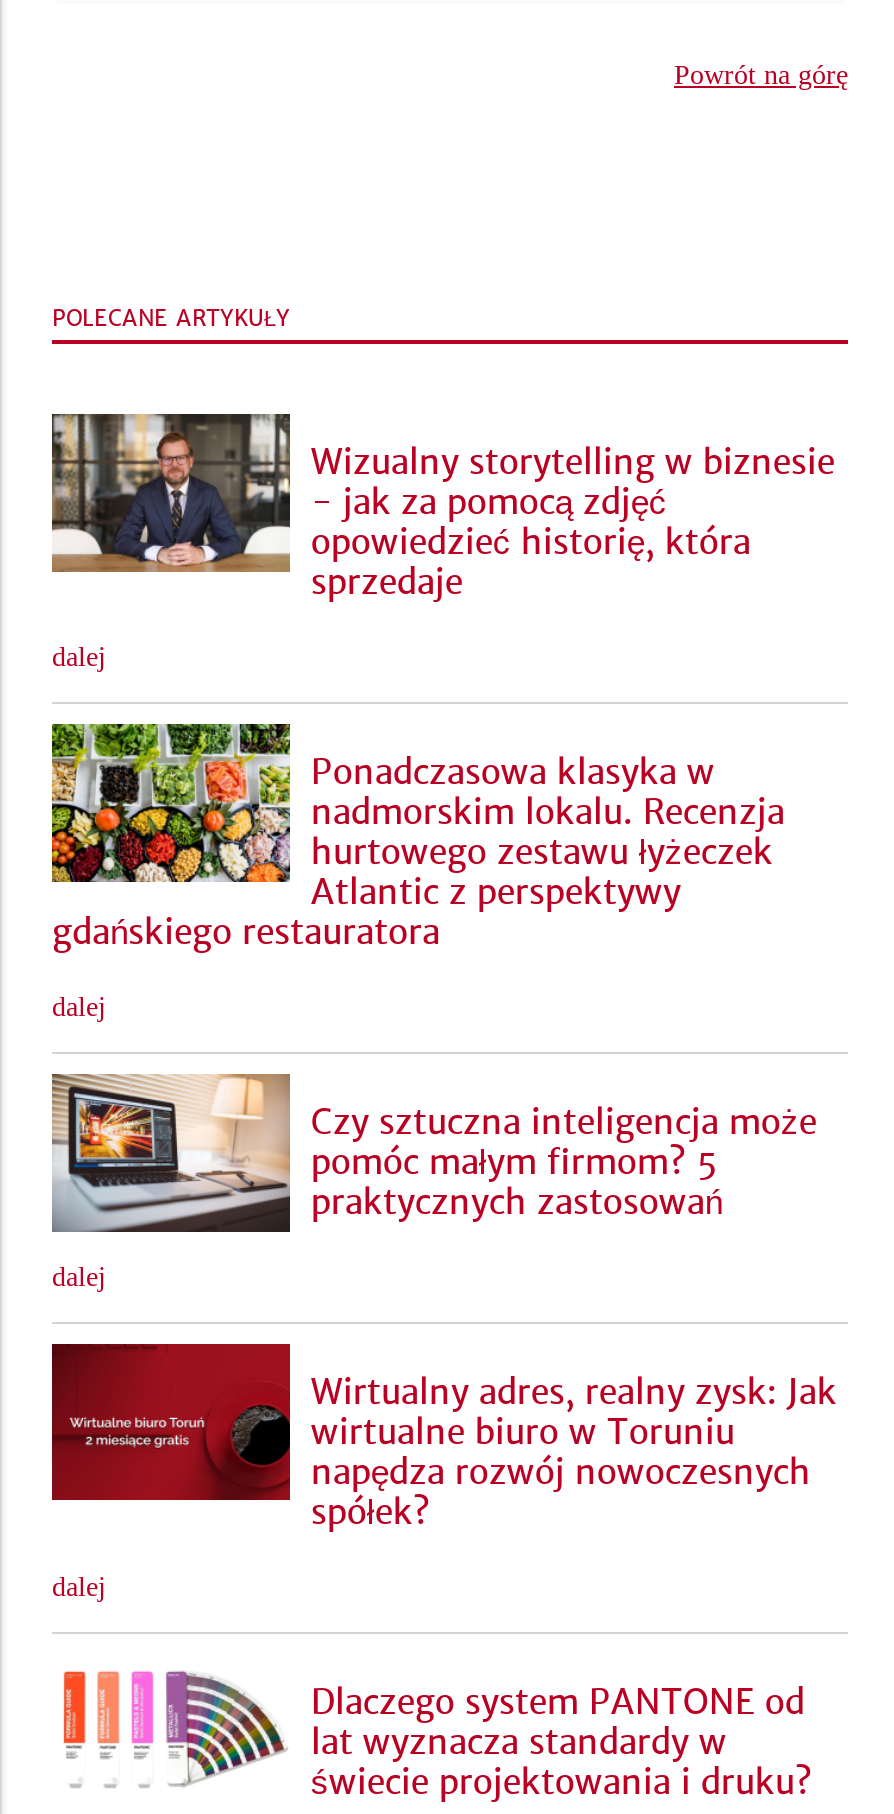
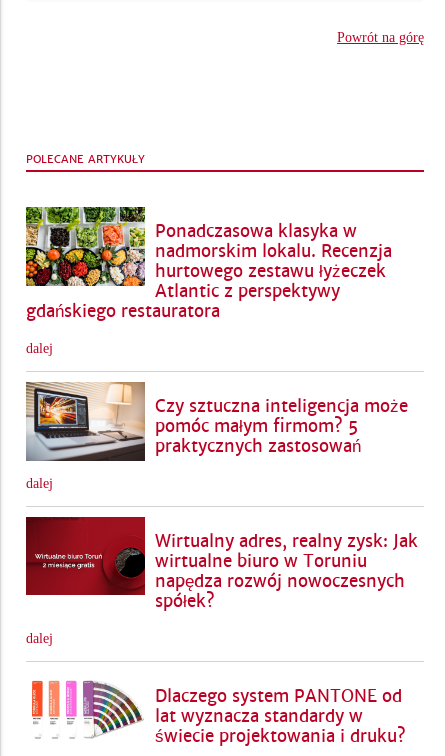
- [image]
- Wizualny storytelling w biznesie
- - jak za pomocą zdjęć
- opowiedzieć historię, która
- sprzedaje
- dalej
